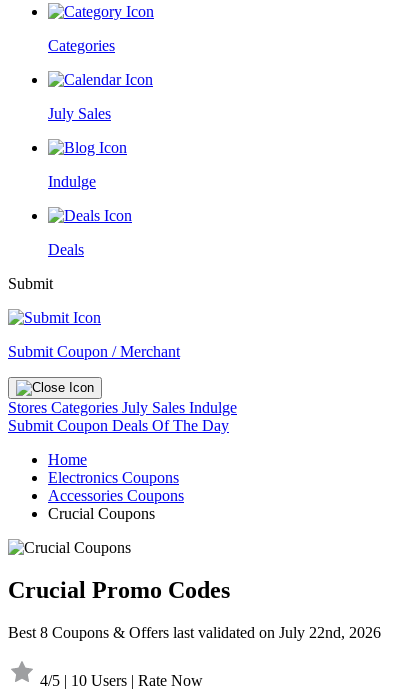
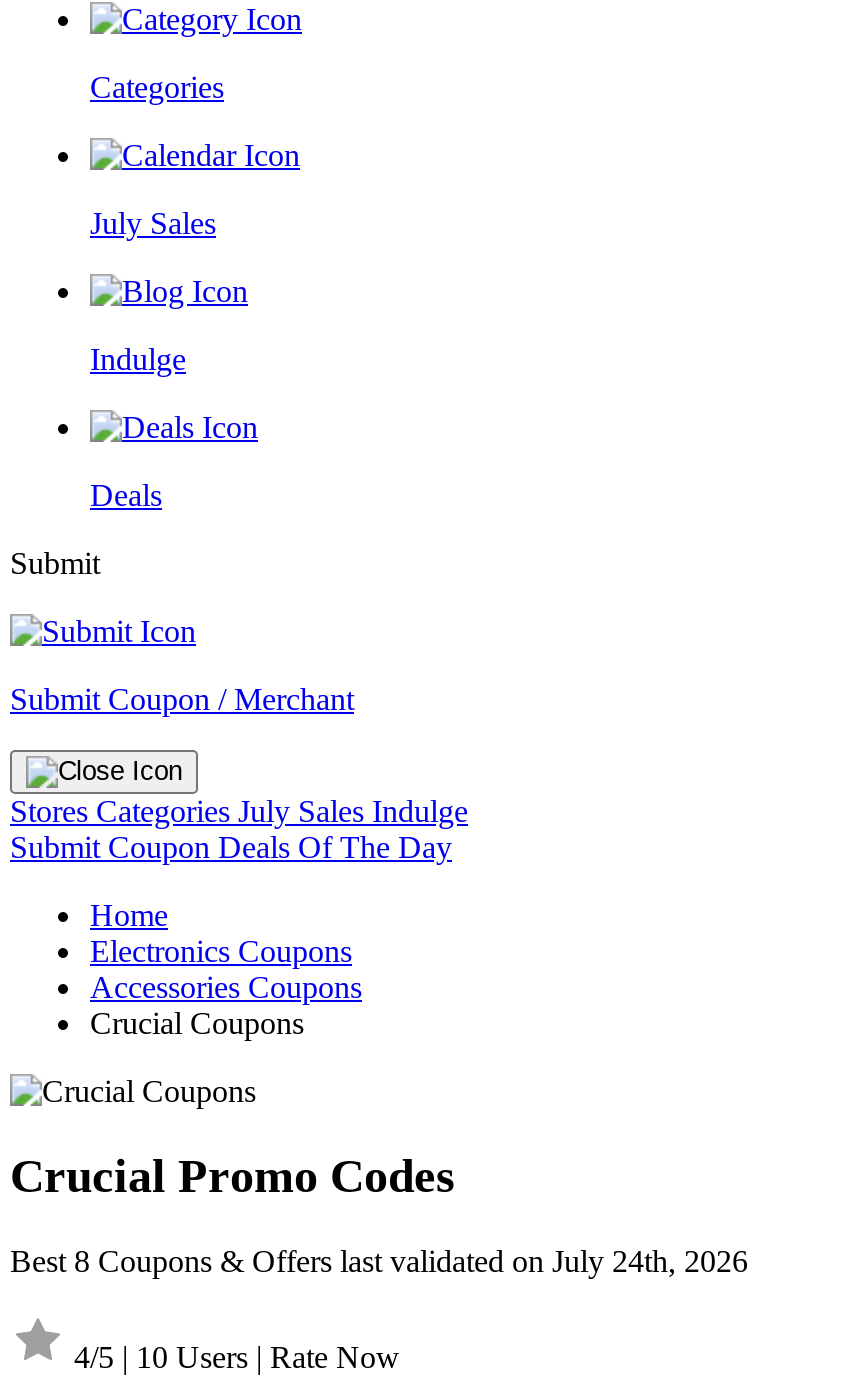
- Best 8 Coupons & Offers last validated on July 22nd, 2026
+ Best 8 Coupons & Offers last validated on July 24th, 2026
